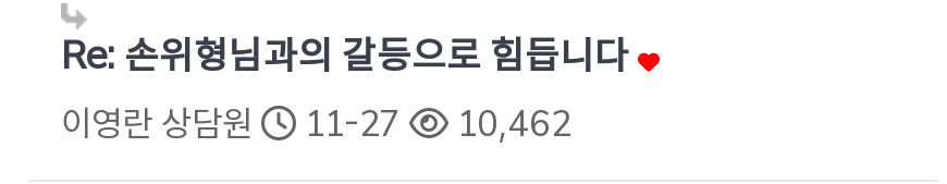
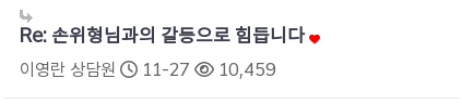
- 이영란 상담원 11-27 10,462
+ 이영란 상담원 11-27 10,459
